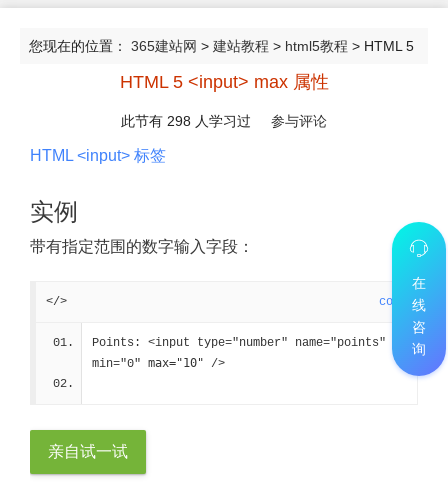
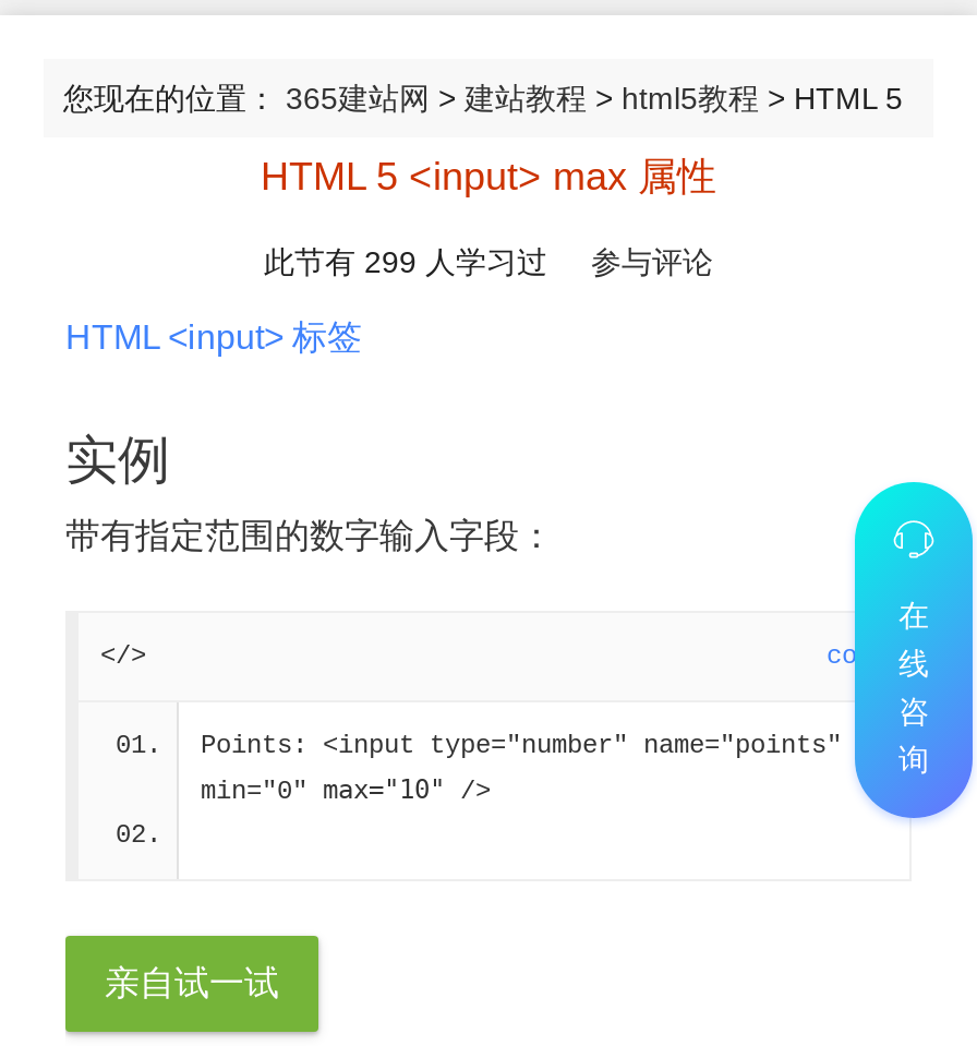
- 此节有298人学习过参与评论
+ 此节有299人学习过参与评论
